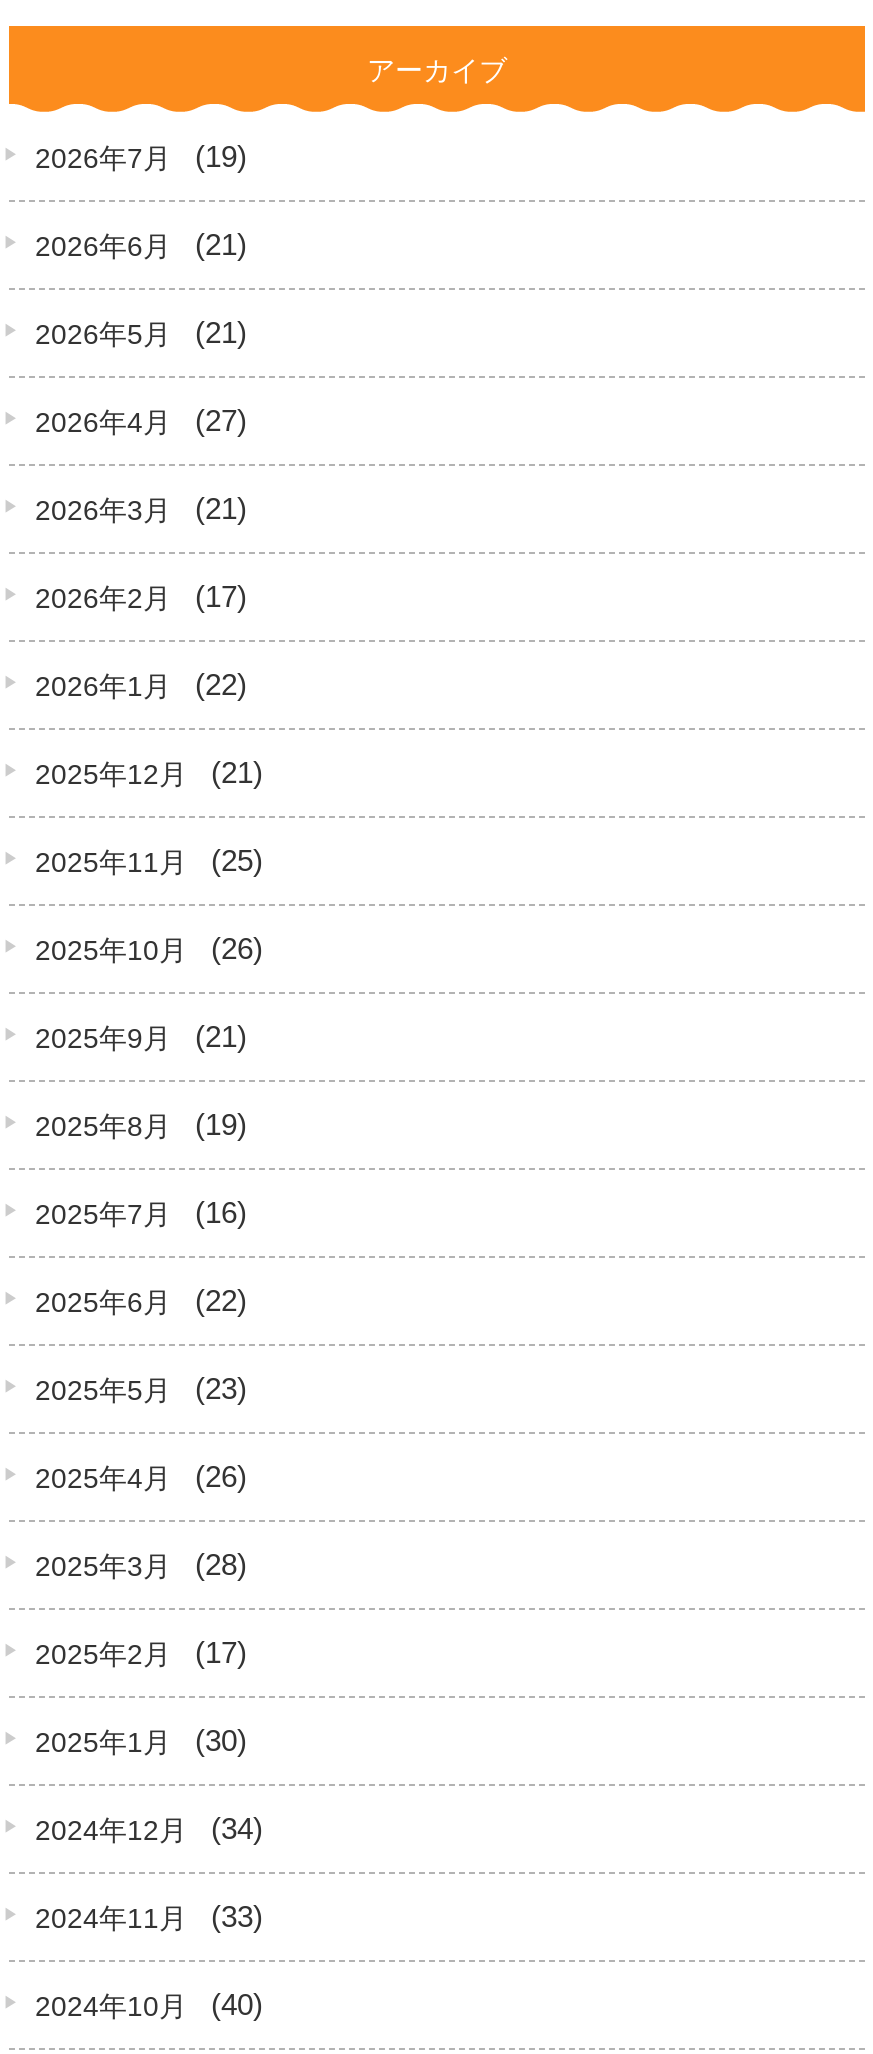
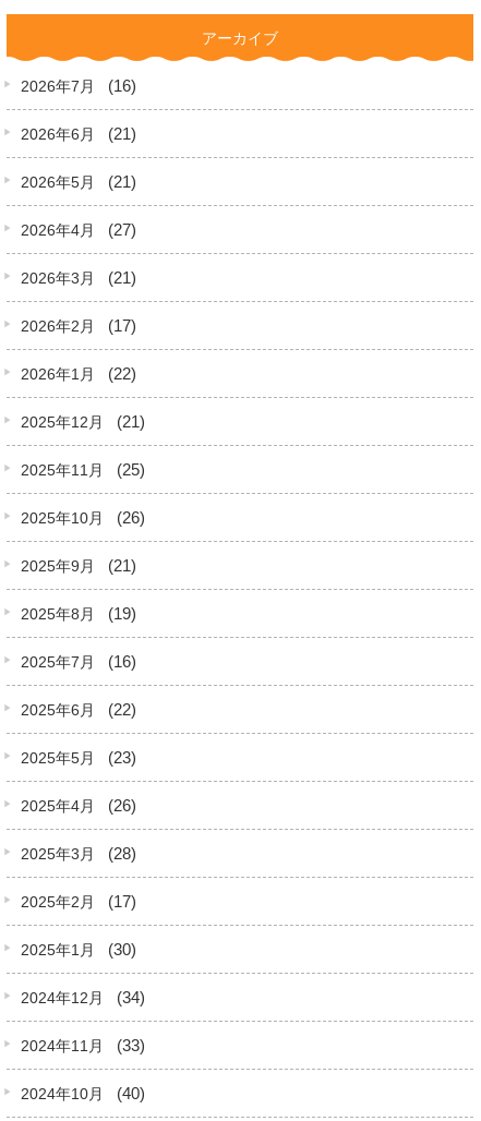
- 2026年7月 (19)
+ 2026年7月 (16)
